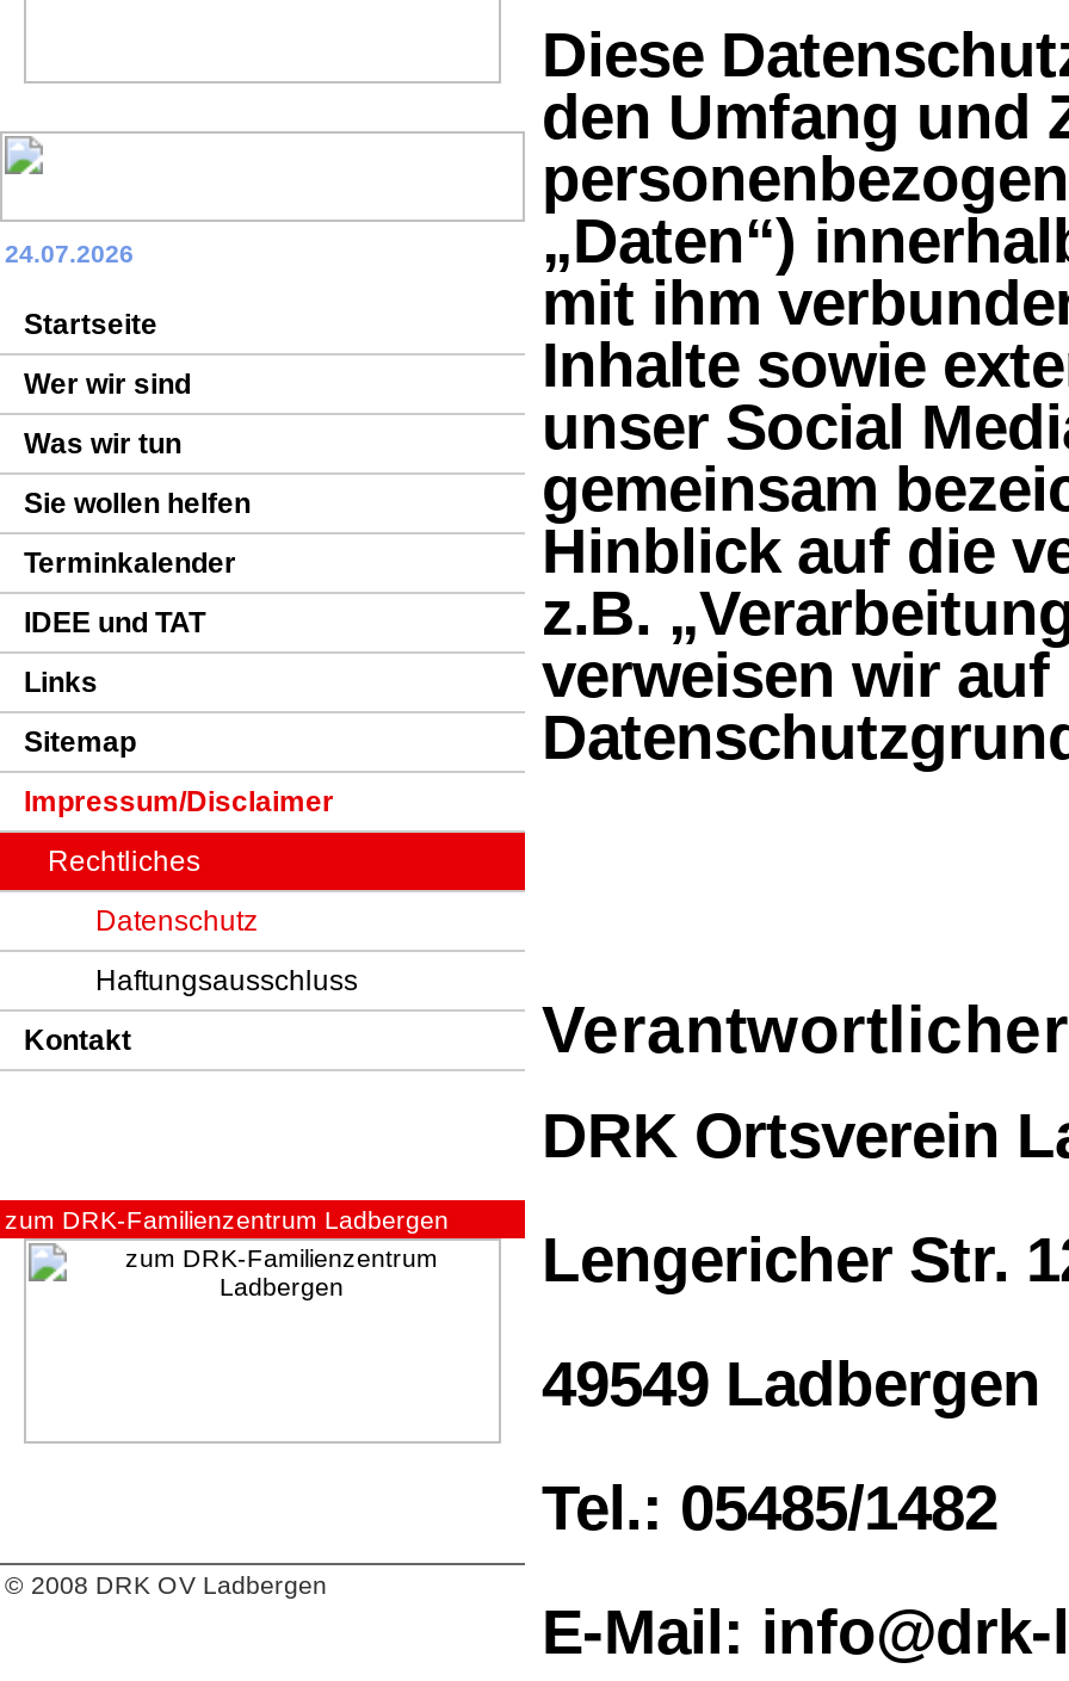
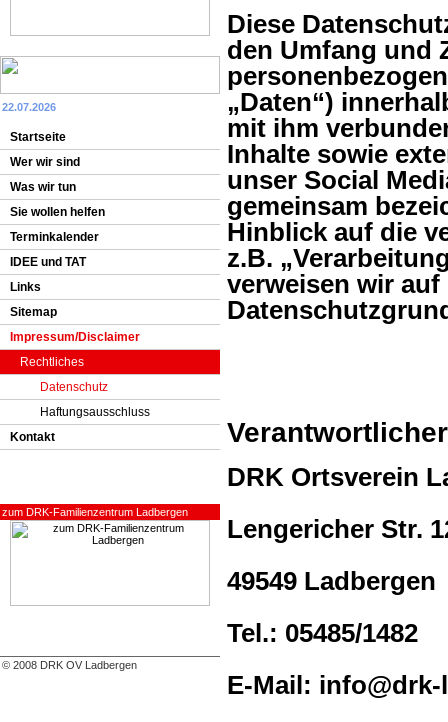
- 24.07.2026
+ 22.07.2026
